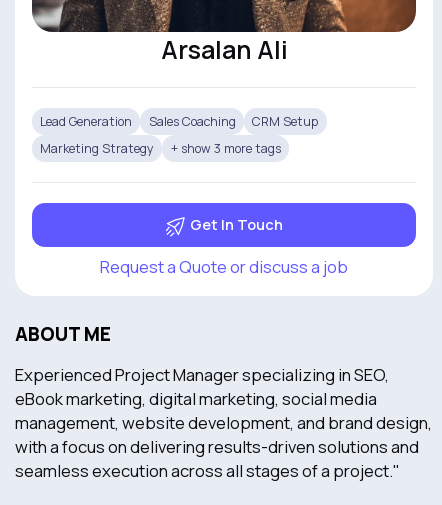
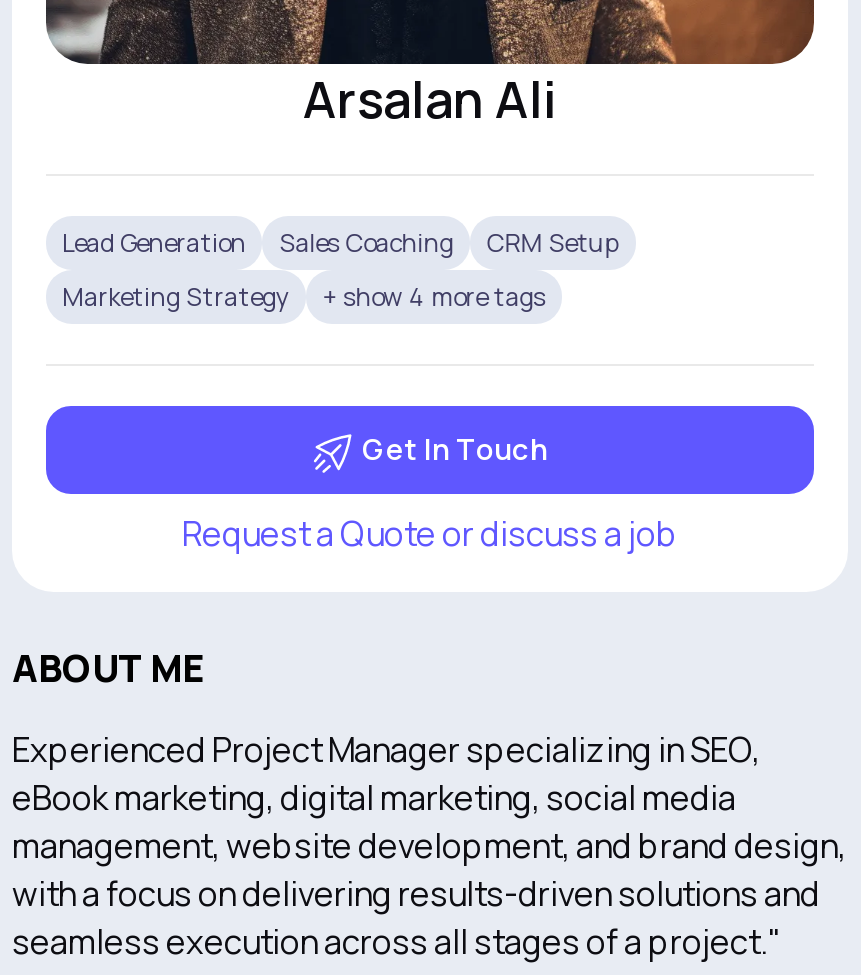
- + show 3 more tags
+ + show 4 more tags
